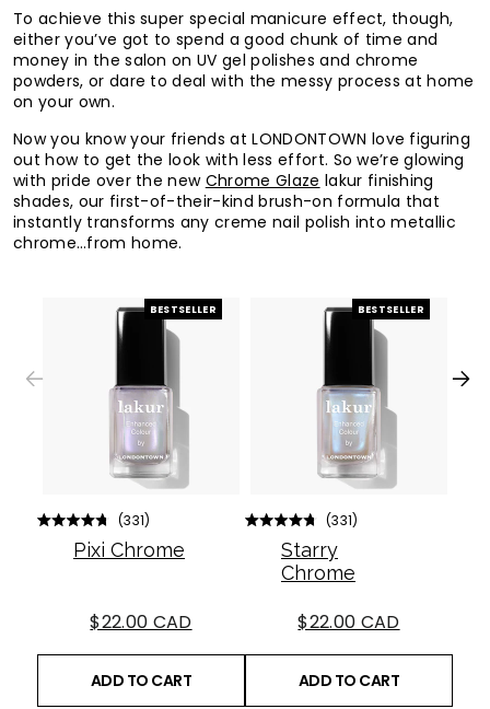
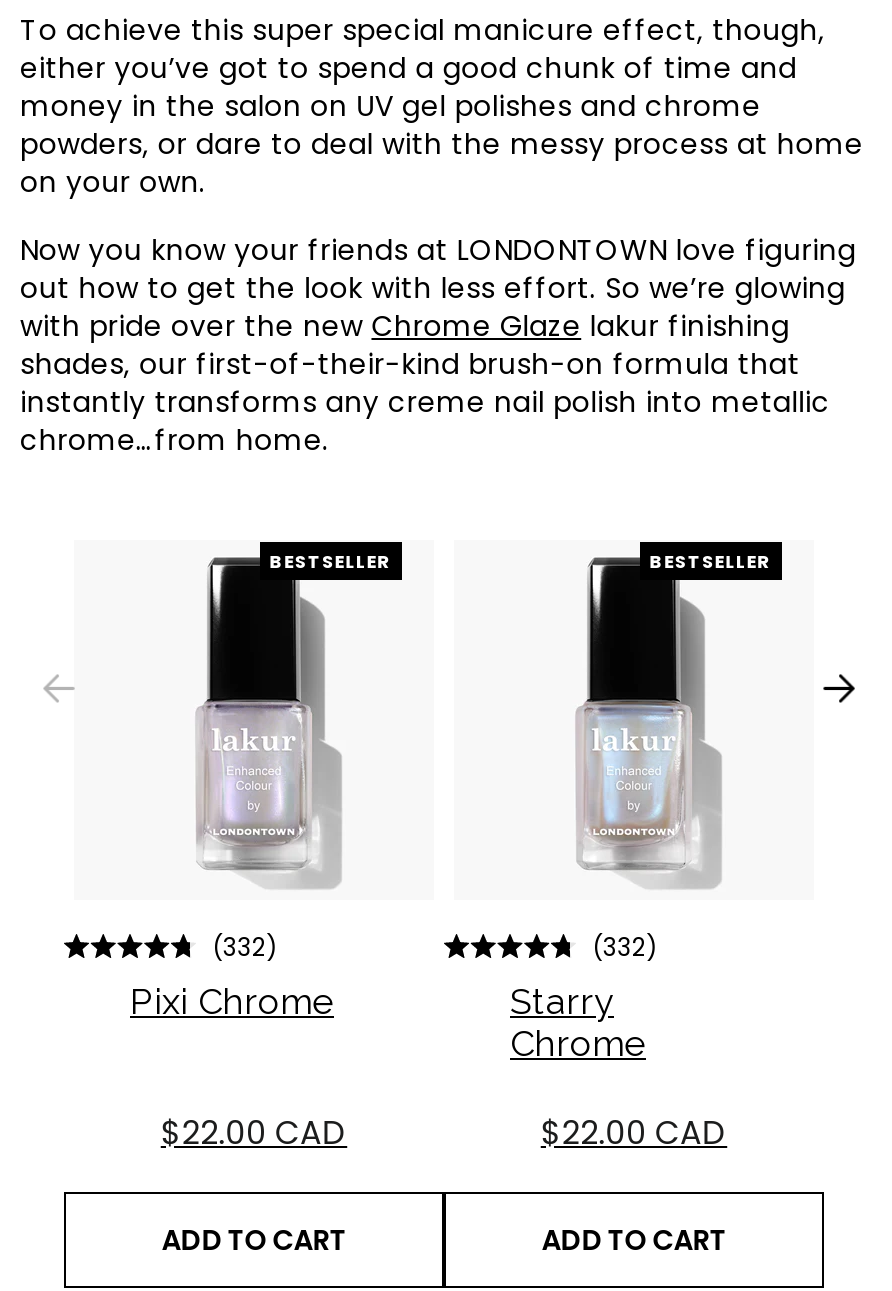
- 331
+ 332

- 331
+ 332
